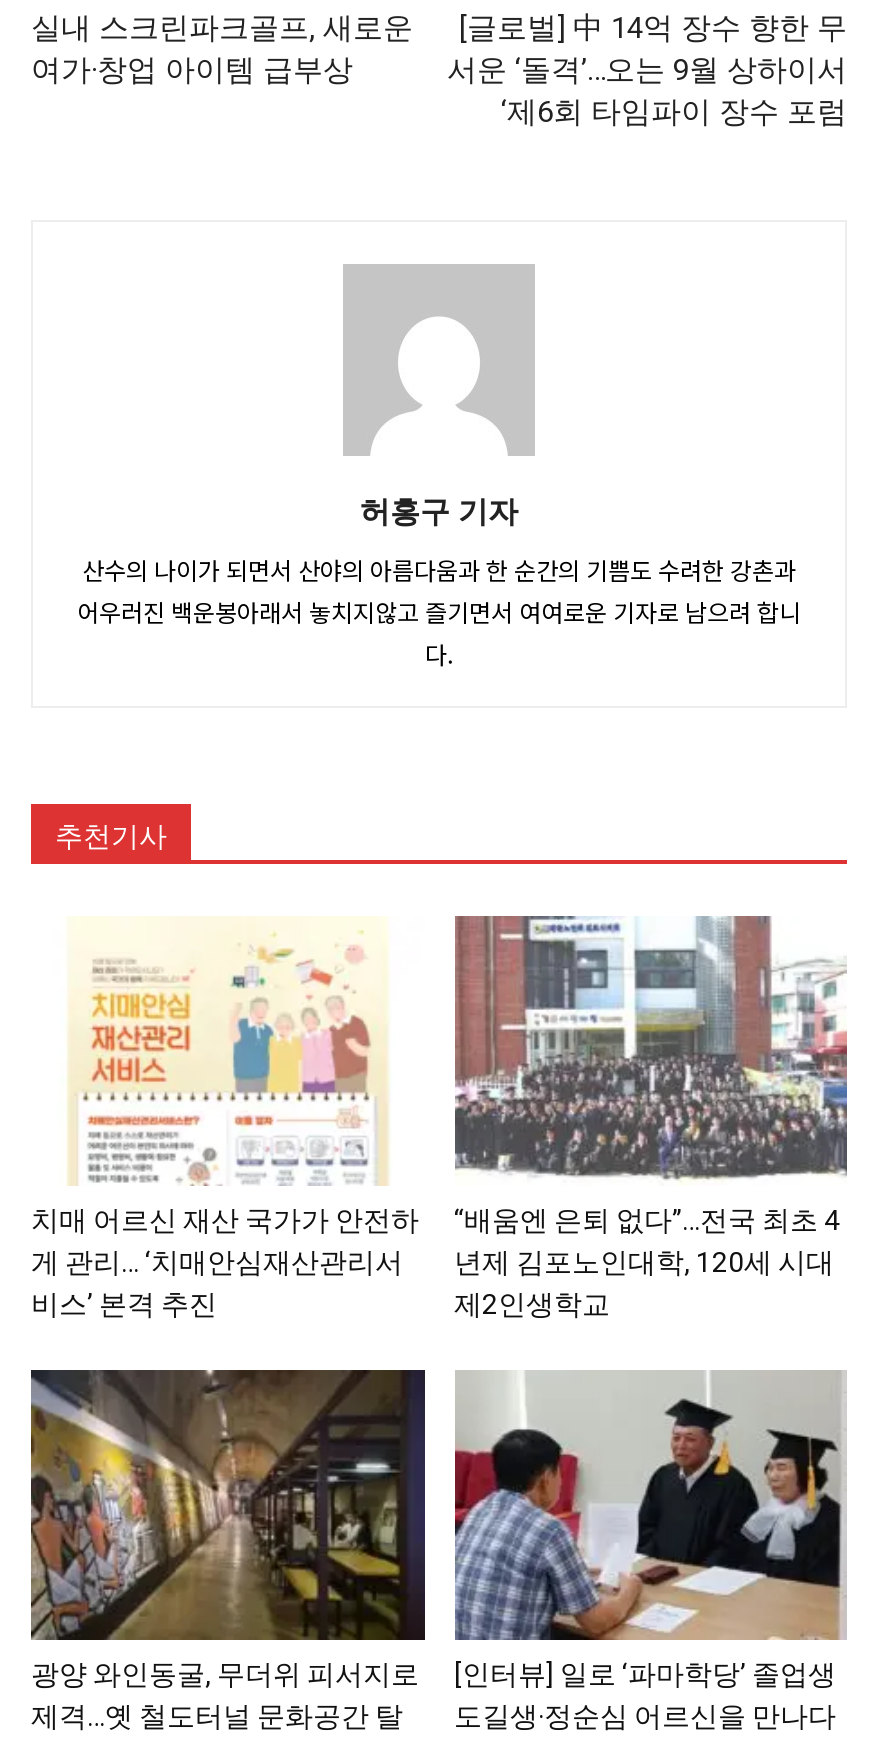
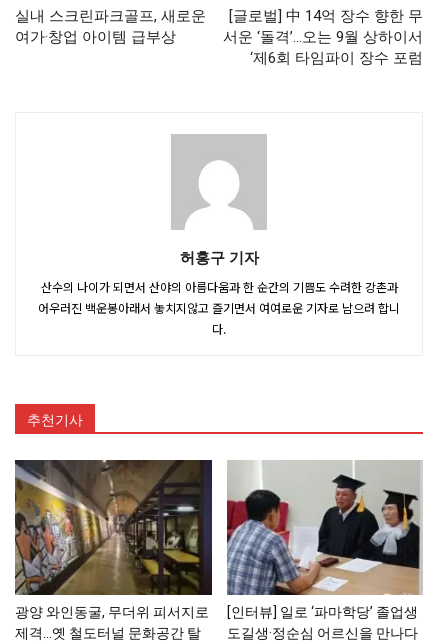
- [image]
- 치매 어르신 재산 국가가 안전하
- 게 관리… ‘치매안심재산관리서
- 비스’ 본격 추진

- [image]
- “배움엔 은퇴 없다”…전국 최초 4
- 년제 김포노인대학, 120세 시대
- 제2인생학교
